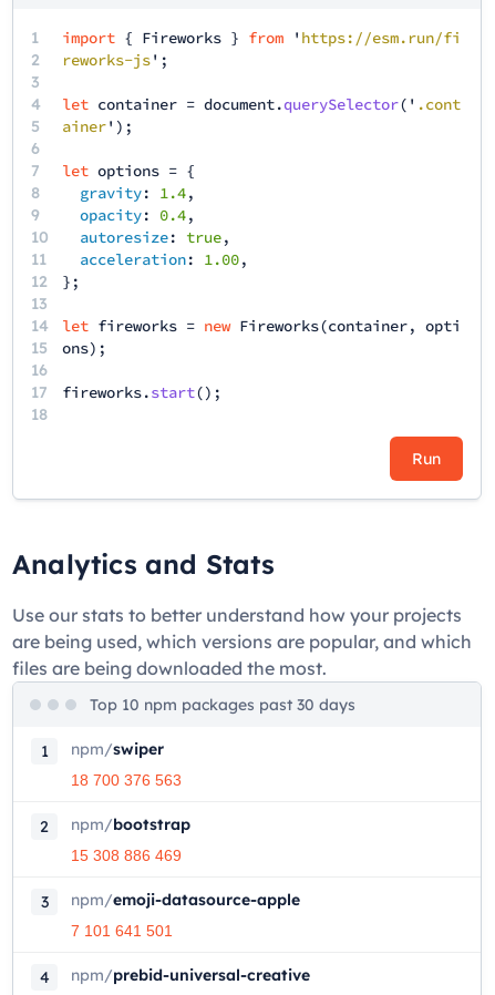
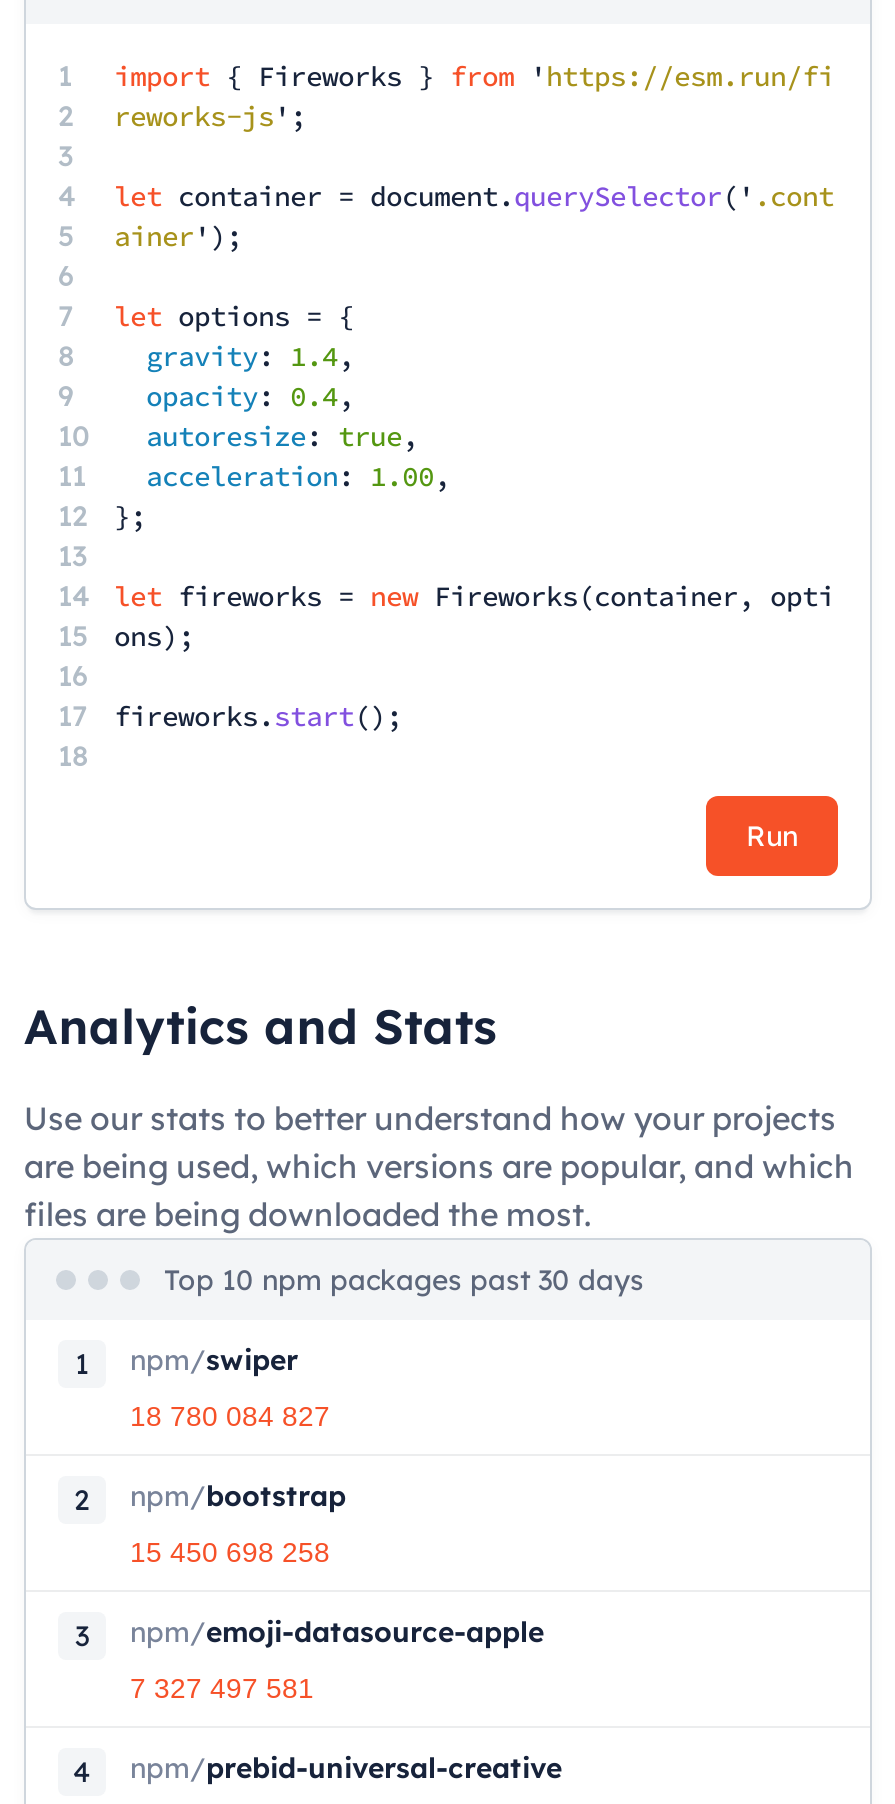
- 18 700 376 563
+ 18 780 084 827

- 15 308 886 469
+ 15 450 698 258

- 7 101 641 501
+ 7 327 497 581
